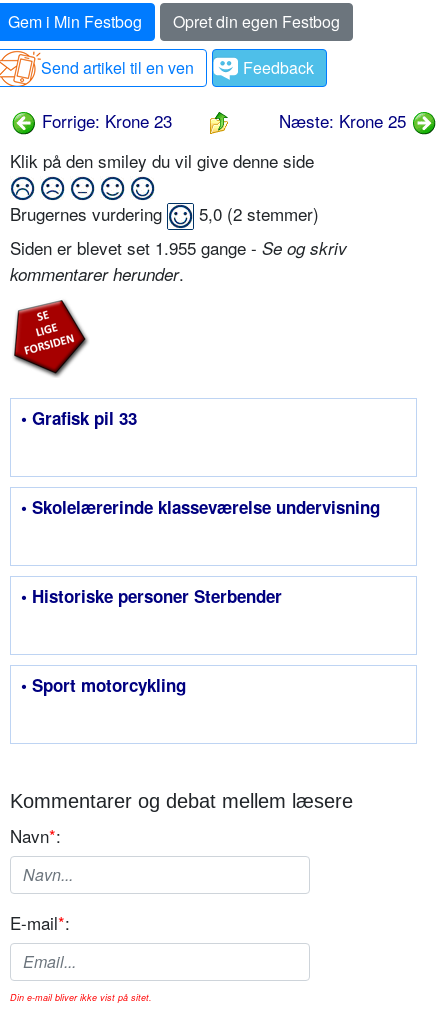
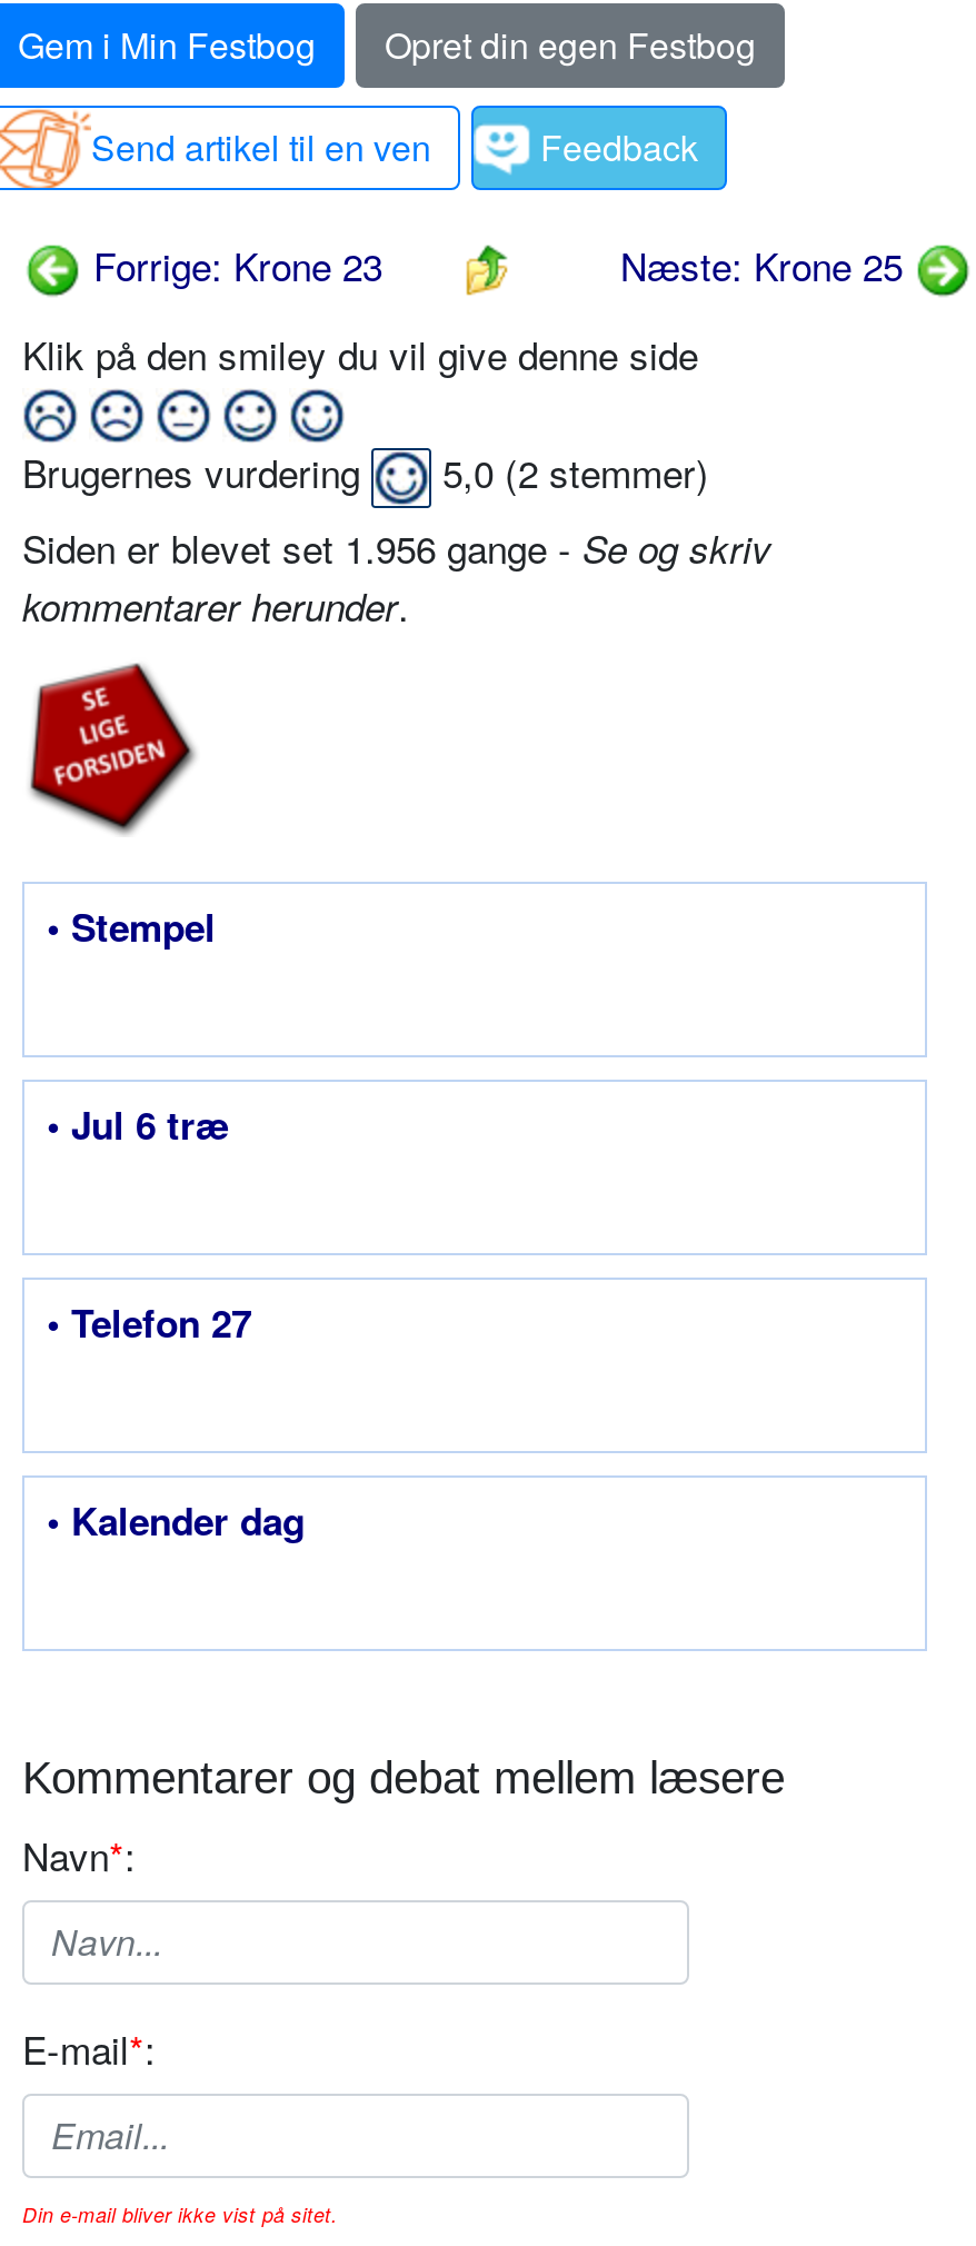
- Siden er blevet set 1.955 gange - Se og skriv
+ Siden er blevet set 1.956 gange - Se og skriv

- • Grafisk pil 33
+ • Stempel

- • Skolelærerinde klasseværelse undervisning
+ • Jul 6 træ

- • Historiske personer Sterbender
+ • Telefon 27

- • Sport motorcykling
+ • Kalender dag
